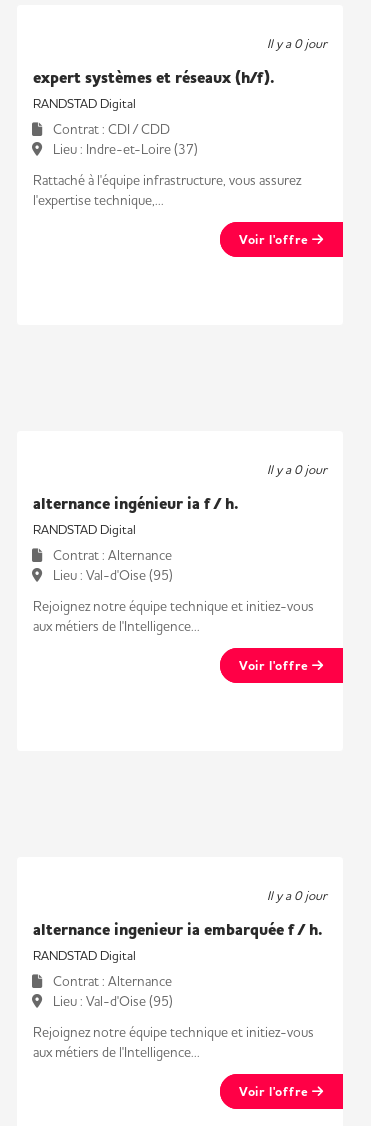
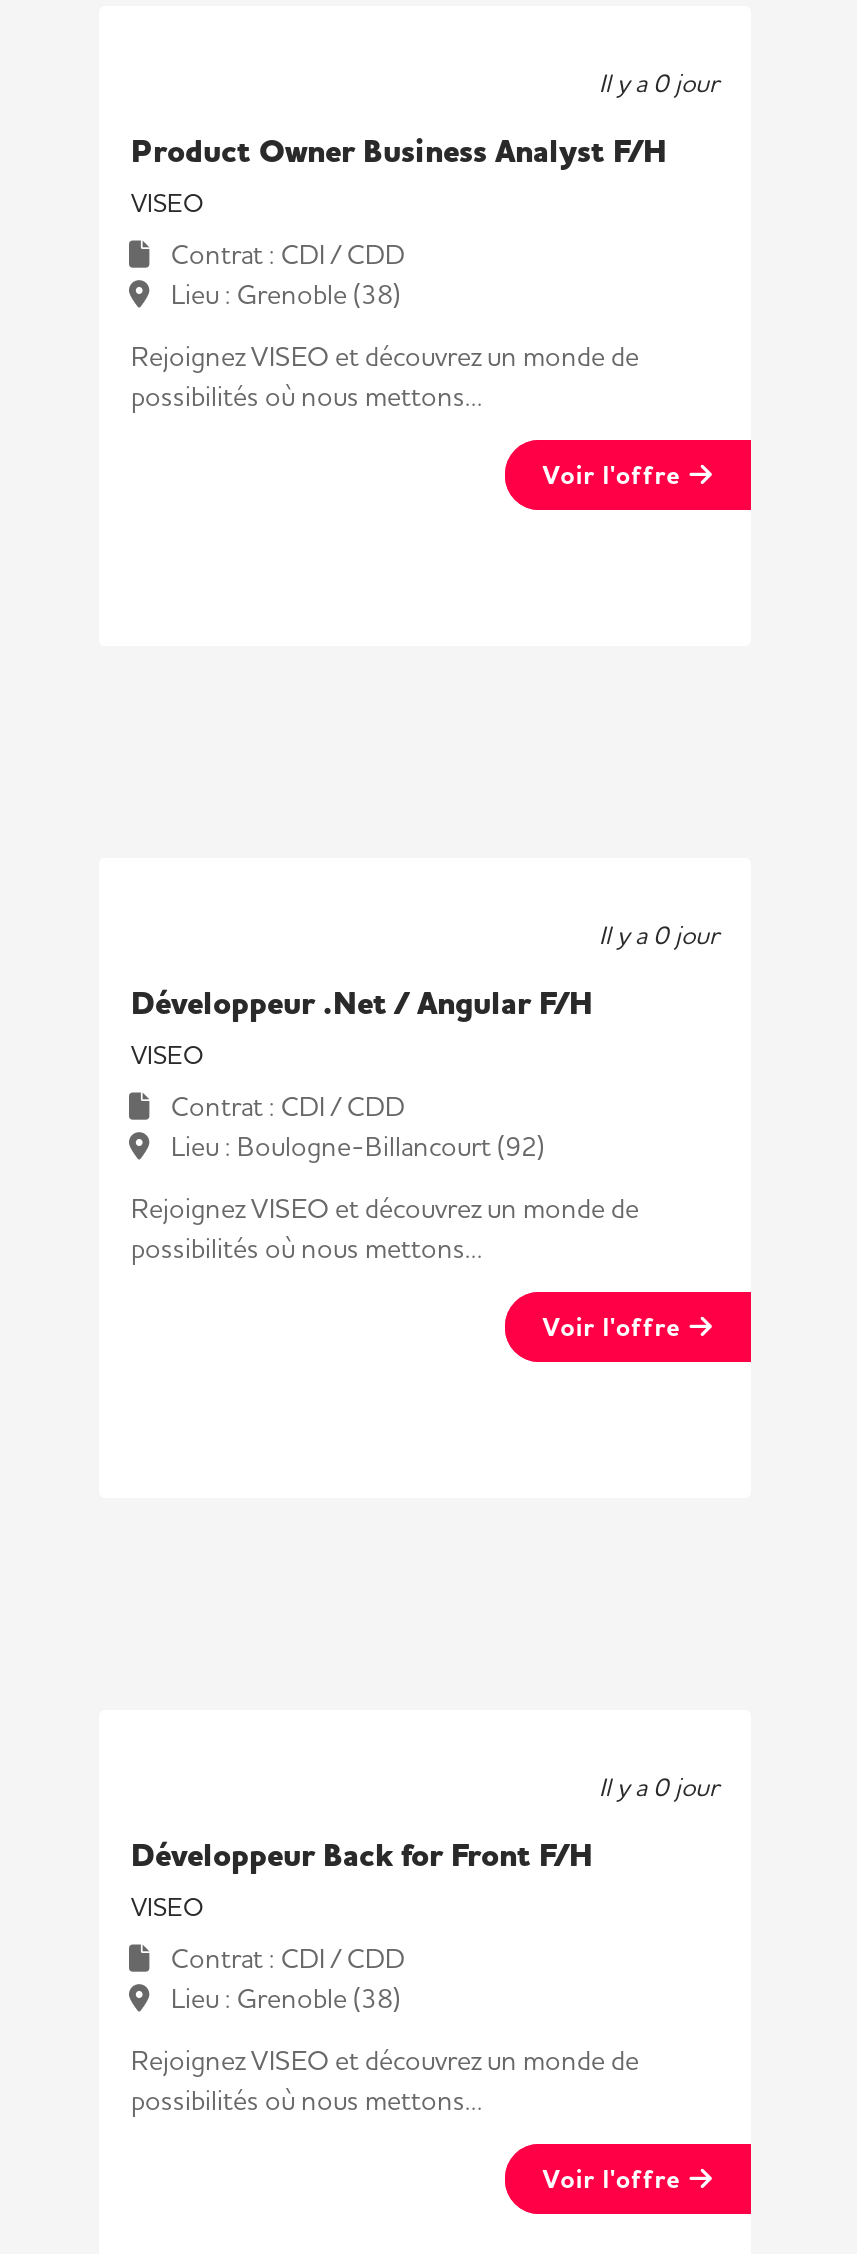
- expert systèmes et réseaux (h/f).
- RANDSTAD Digital
+ Product Owner Business Analyst F/H
+ VISEO

- Lieu : Indre-et-Loire (37)
+ Lieu : Grenoble (38)

- Rattaché à l'équipe infrastructure, vous assurez
- l'expertise technique,...
+ Rejoignez VISEO et découvrez un monde de
+ possibilités où nous mettons...

- alternance ingénieur ia f / h.
- RANDSTAD Digital
+ Développeur .Net / Angular F/H
+ VISEO

- Contrat : Alternance
- Lieu : Val-d'Oise (95)
+ Contrat : CDI / CDD
+ Lieu : Boulogne-Billancourt (92)

- Rejoignez notre équipe technique et initiez-vous
- aux métiers de l'Intelligence...
+ Rejoignez VISEO et découvrez un monde de
+ possibilités où nous mettons...

- alternance ingenieur ia embarquée f / h.
- RANDSTAD Digital
+ Développeur Back for Front F/H
+ VISEO

- Contrat : Alternance
- Lieu : Val-d'Oise (95)
+ Contrat : CDI / CDD
+ Lieu : Grenoble (38)

- Rejoignez notre équipe technique et initiez-vous
- aux métiers de l'Intelligence...
+ Rejoignez VISEO et découvrez un monde de
+ possibilités où nous mettons...
